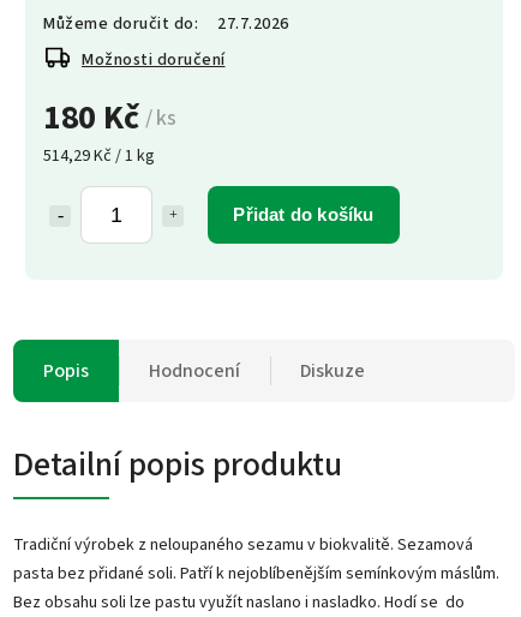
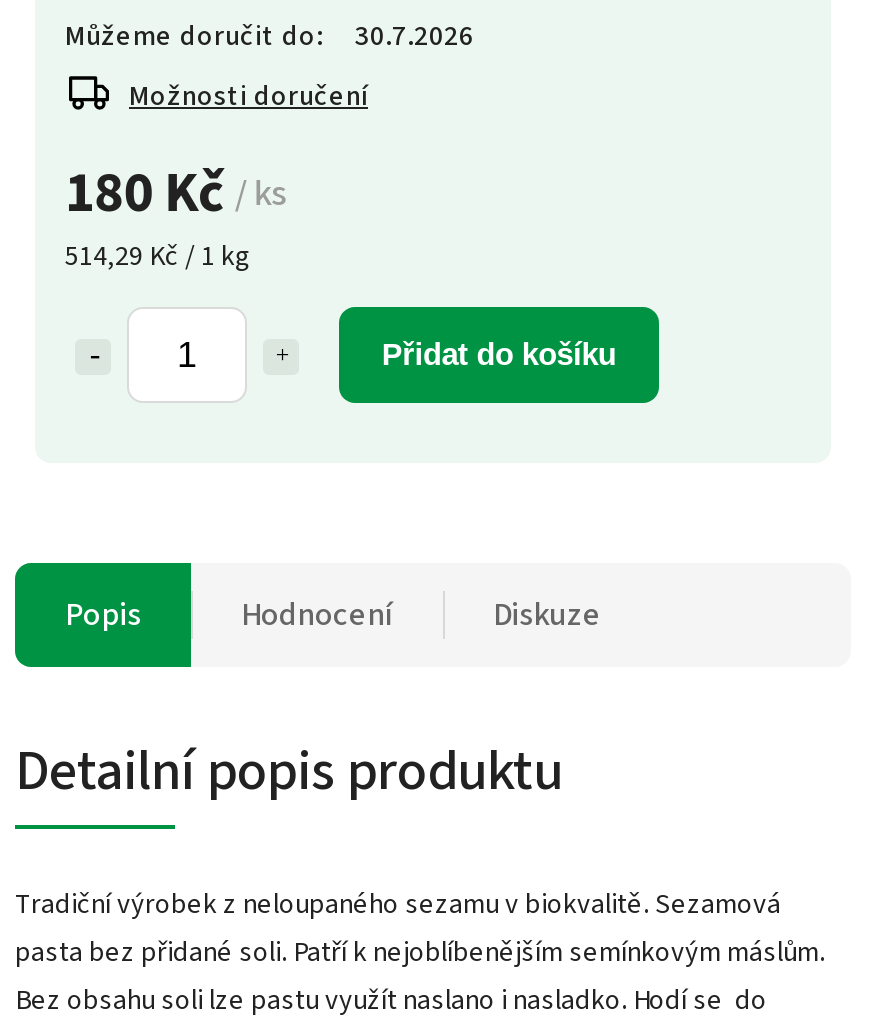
- Můžeme doručit do: 27.7.2026
+ Můžeme doručit do: 30.7.2026
